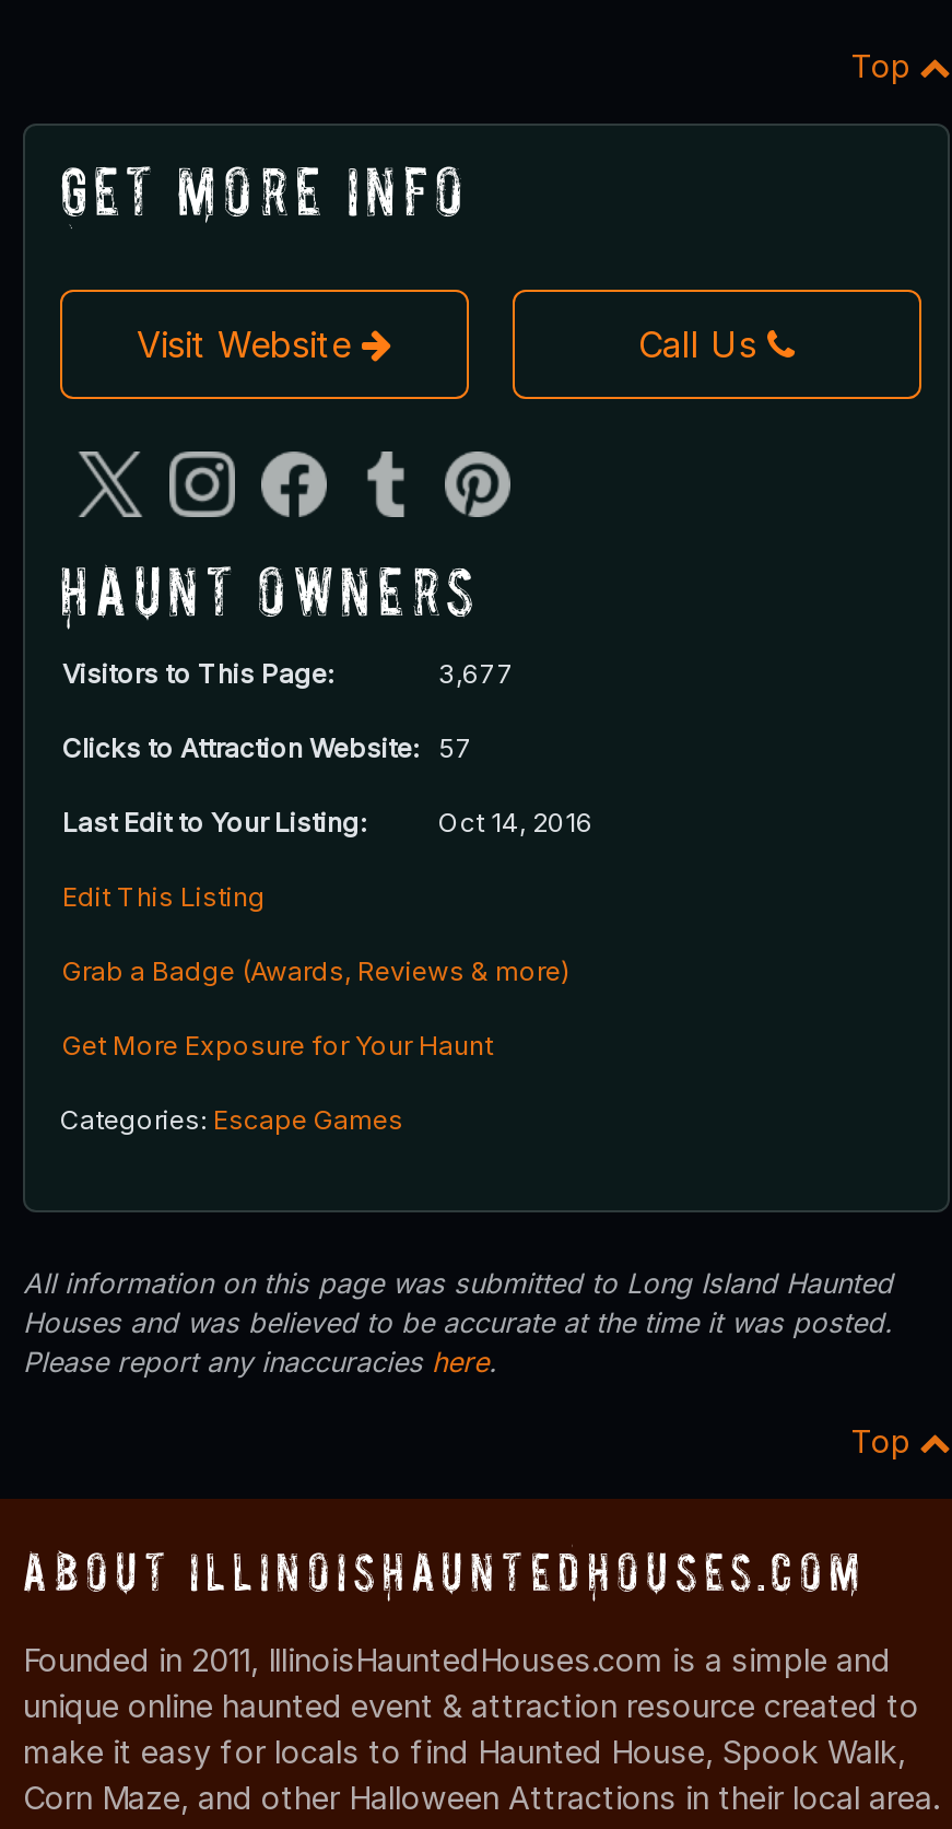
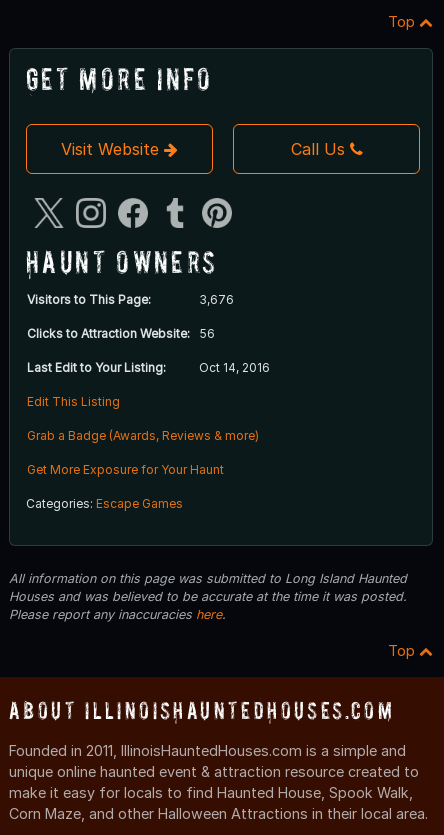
- 3,677
+ 3,676

- Clicks to Attraction Website: 57
+ Clicks to Attraction Website: 56
